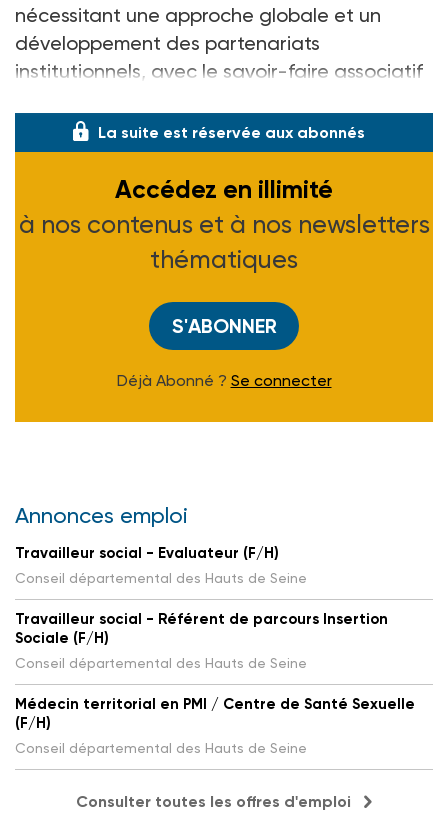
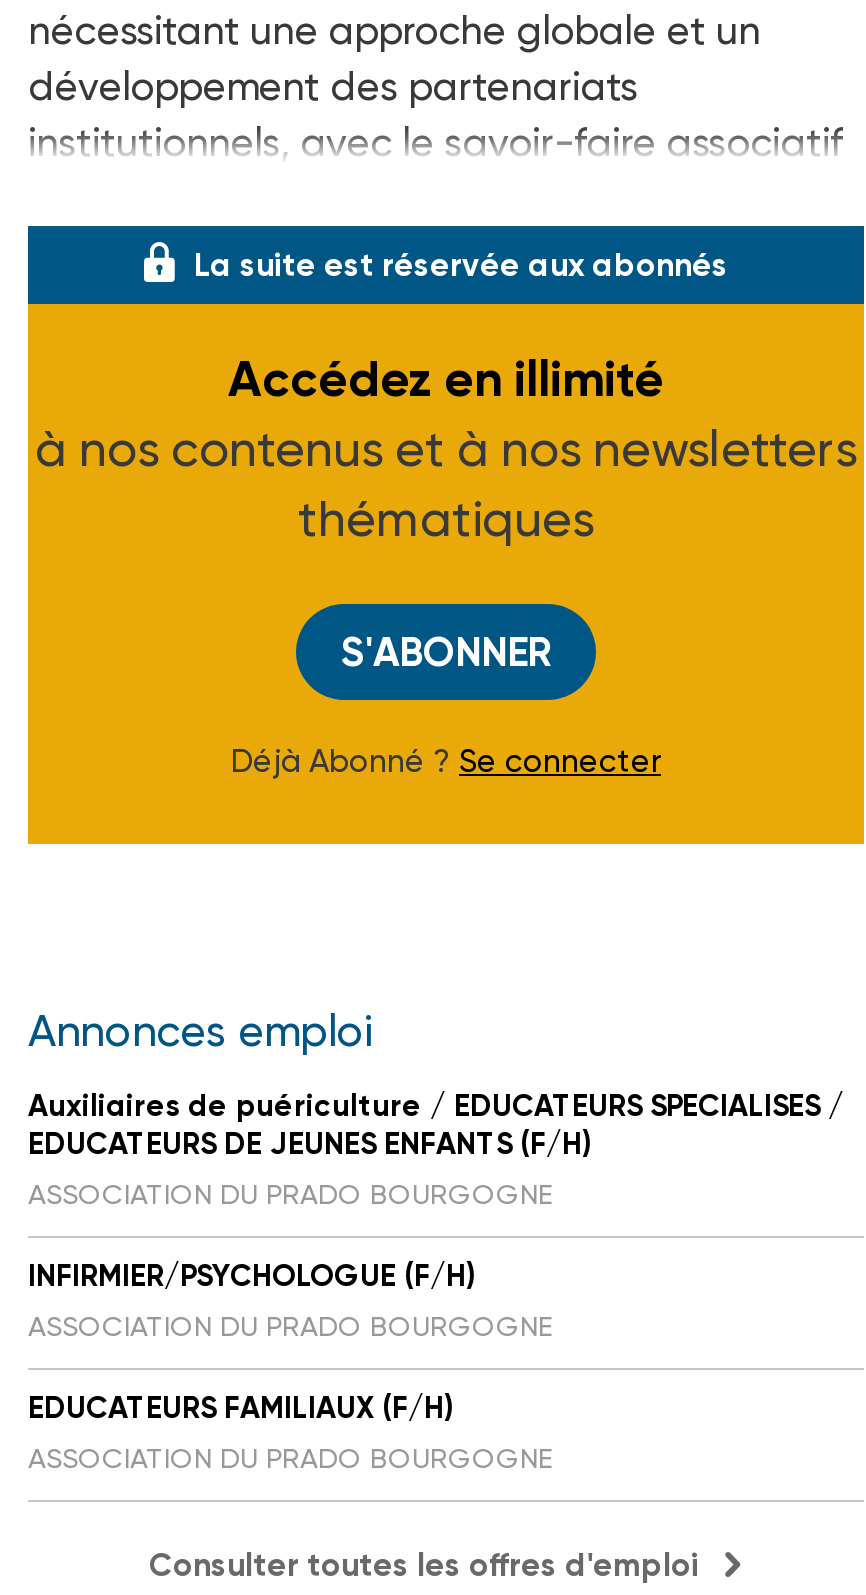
- Travailleur social - Evaluateur (F/H)
- Conseil départemental des Hauts de Seine
+ Auxiliaires de puériculture / EDUCATEURS SPECIALISES /
+ EDUCATEURS DE JEUNES ENFANTS (F/H)
+ ASSOCIATION DU PRADO BOURGOGNE

- Travailleur social - Référent de parcours Insertion
- Sociale (F/H)
- Conseil départemental des Hauts de Seine
+ INFIRMIER/PSYCHOLOGUE (F/H)
+ ASSOCIATION DU PRADO BOURGOGNE

- Médecin territorial en PMI / Centre de Santé Sexuelle
- (F/H)
- Conseil départemental des Hauts de Seine
+ EDUCATEURS FAMILIAUX (F/H)
+ ASSOCIATION DU PRADO BOURGOGNE
